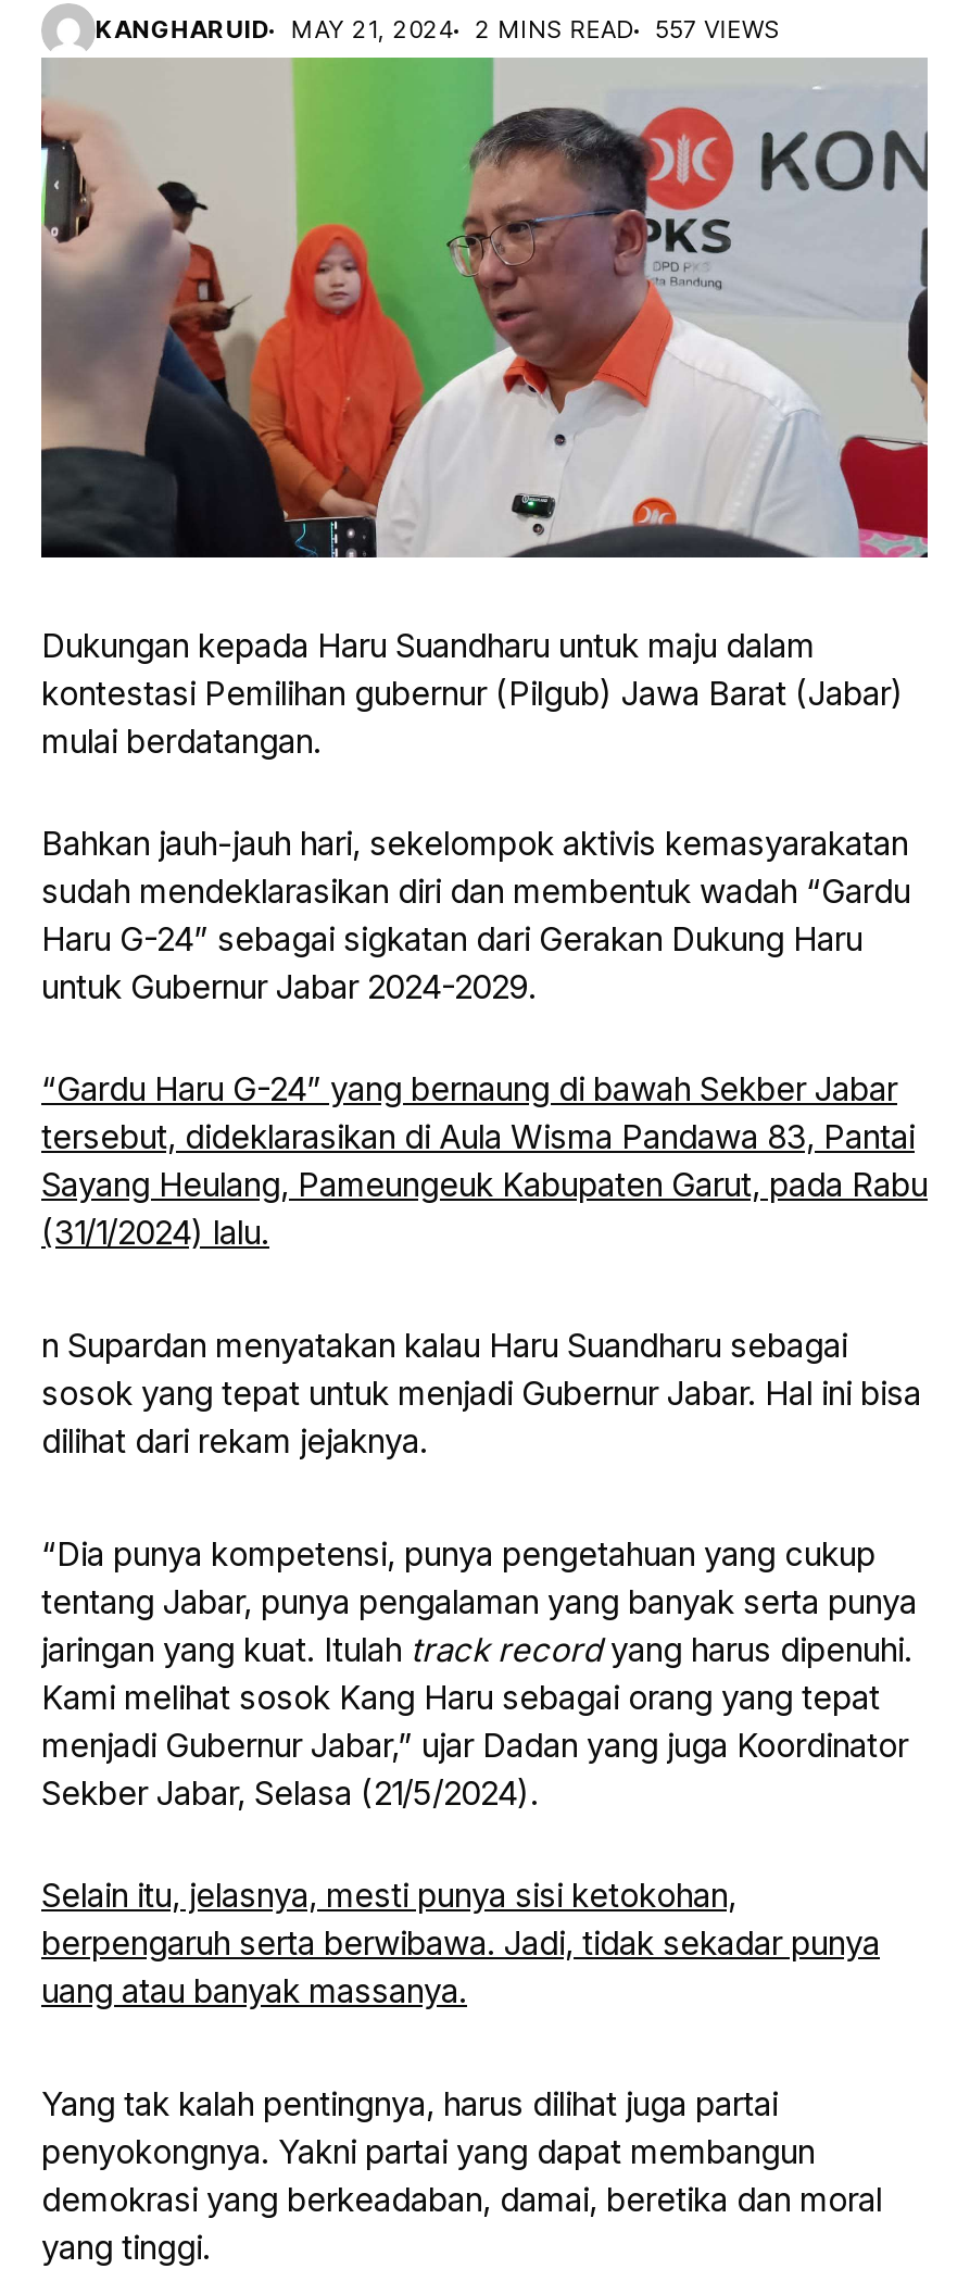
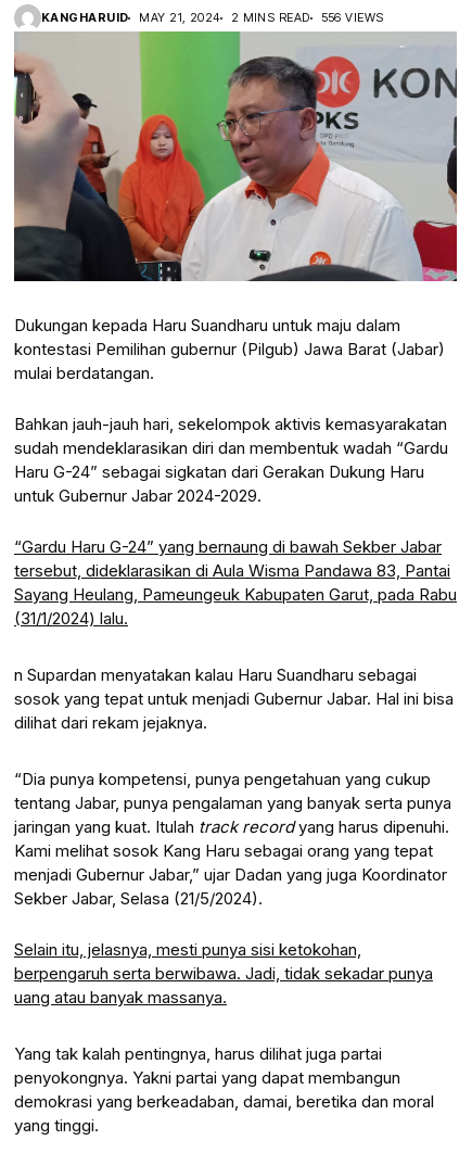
- KANGHARUID MAY 21, 2024 2 MINS READ 557 VIEWS
+ KANGHARUID MAY 21, 2024 2 MINS READ 556 VIEWS
